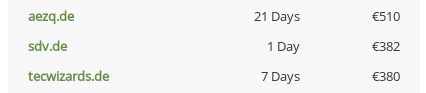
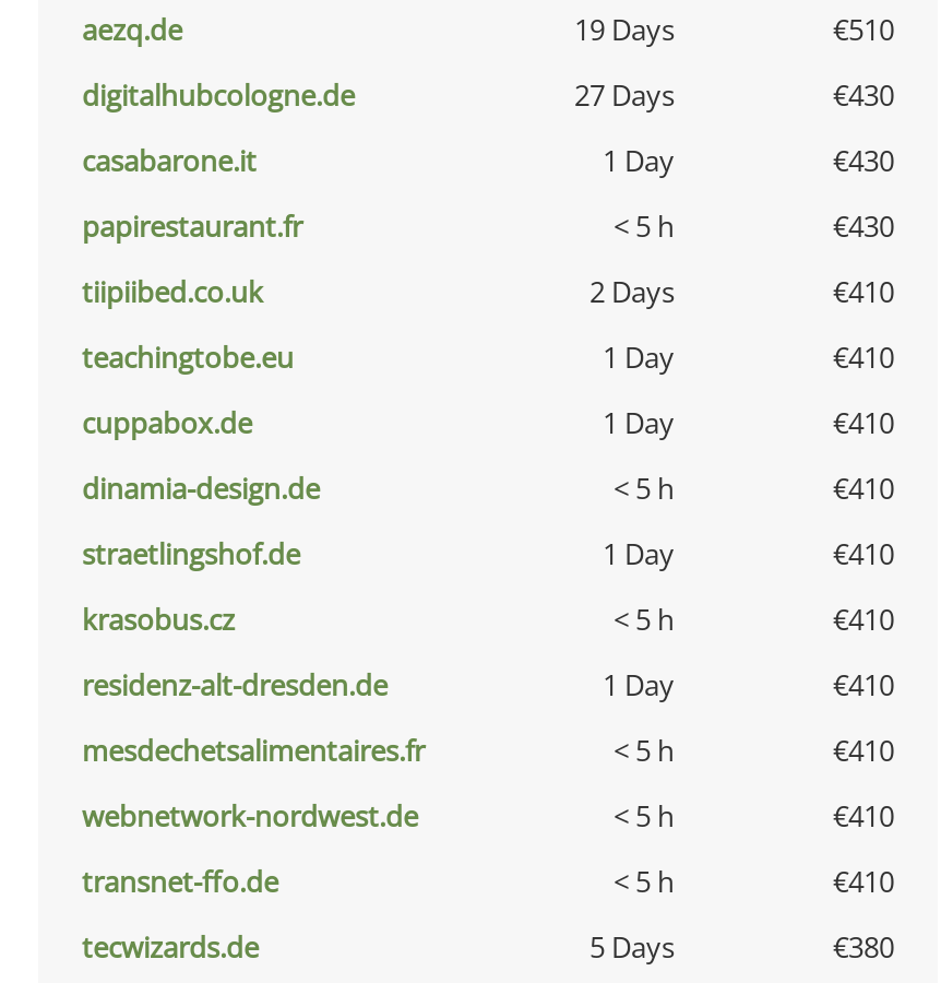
- 21 Days
+ 19 Days

- sdv.de
+ digitalhubcologne.de
+ 27 Days
+ €430
+ casabarone.it

- €382
+ €430
+ papirestaurant.fr
+ < 5 h
+ €430
+ tiipiibed.co.uk
+ 2 Days
+ €410
+ teachingtobe.eu
+ 1 Day
+ €410
+ cuppabox.de
+ 1 Day
+ €410
+ dinamia-design.de
+ < 5 h
+ €410
+ straetlingshof.de
+ 1 Day
+ €410
+ krasobus.cz
+ < 5 h
+ €410
+ residenz-alt-dresden.de
+ 1 Day
+ €410
+ mesdechetsalimentaires.fr
+ < 5 h
+ €410
+ webnetwork-nordwest.de
+ < 5 h
+ €410
+ transnet-ffo.de
+ < 5 h
+ €410

- 7 Days
+ 5 Days
